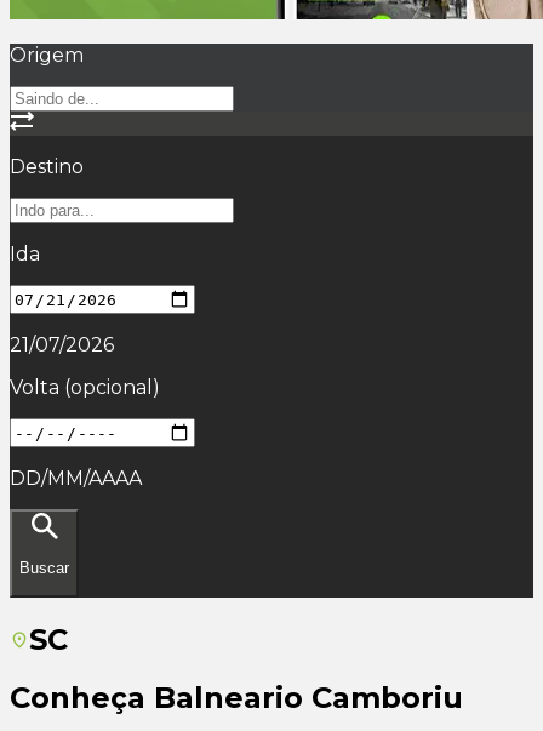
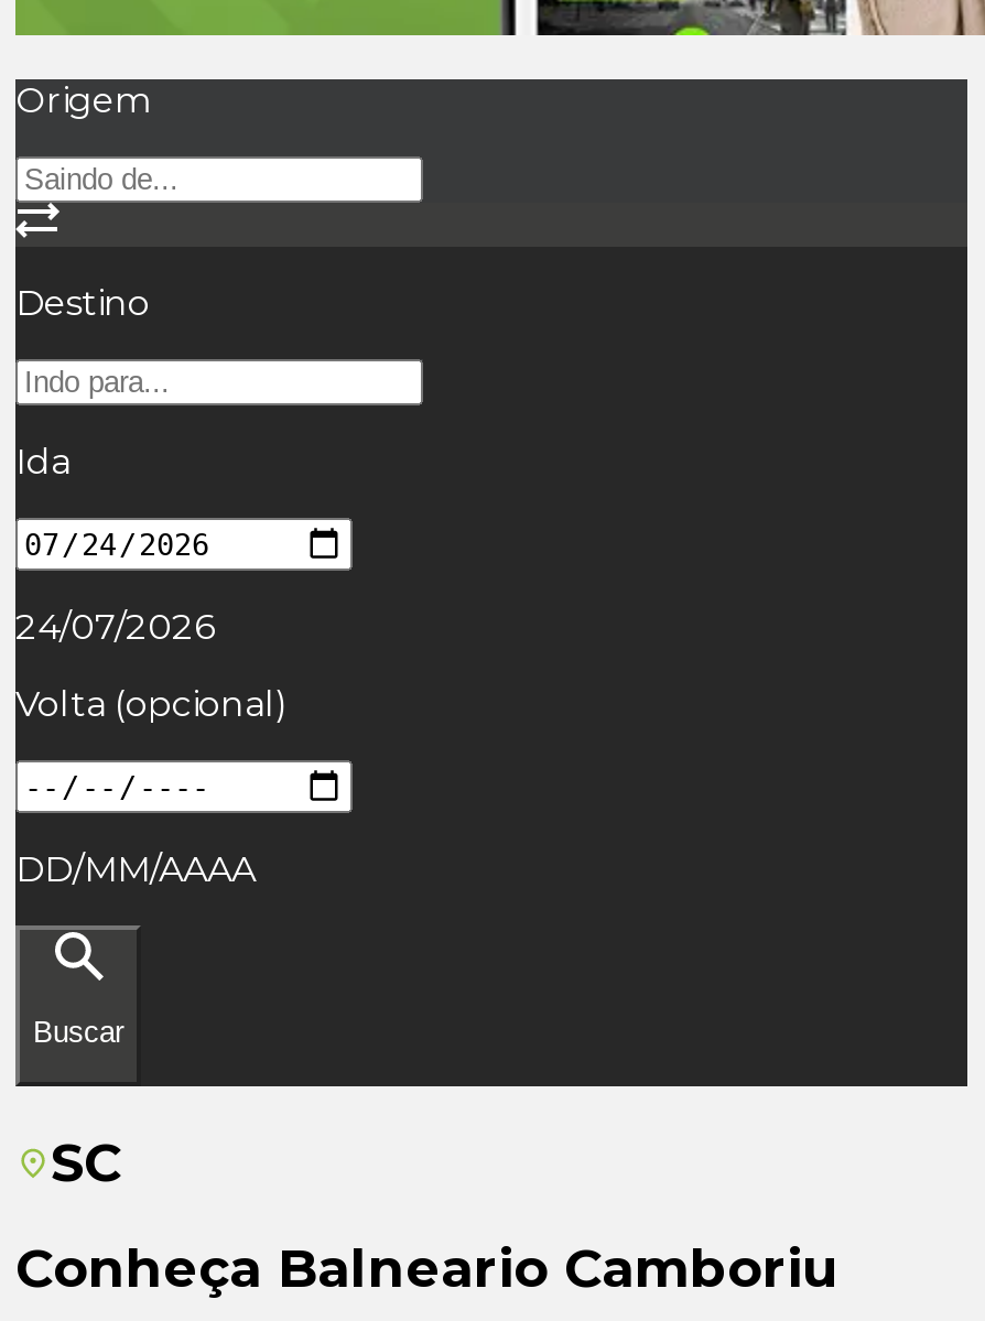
- 21/07/2026
+ 24/07/2026
